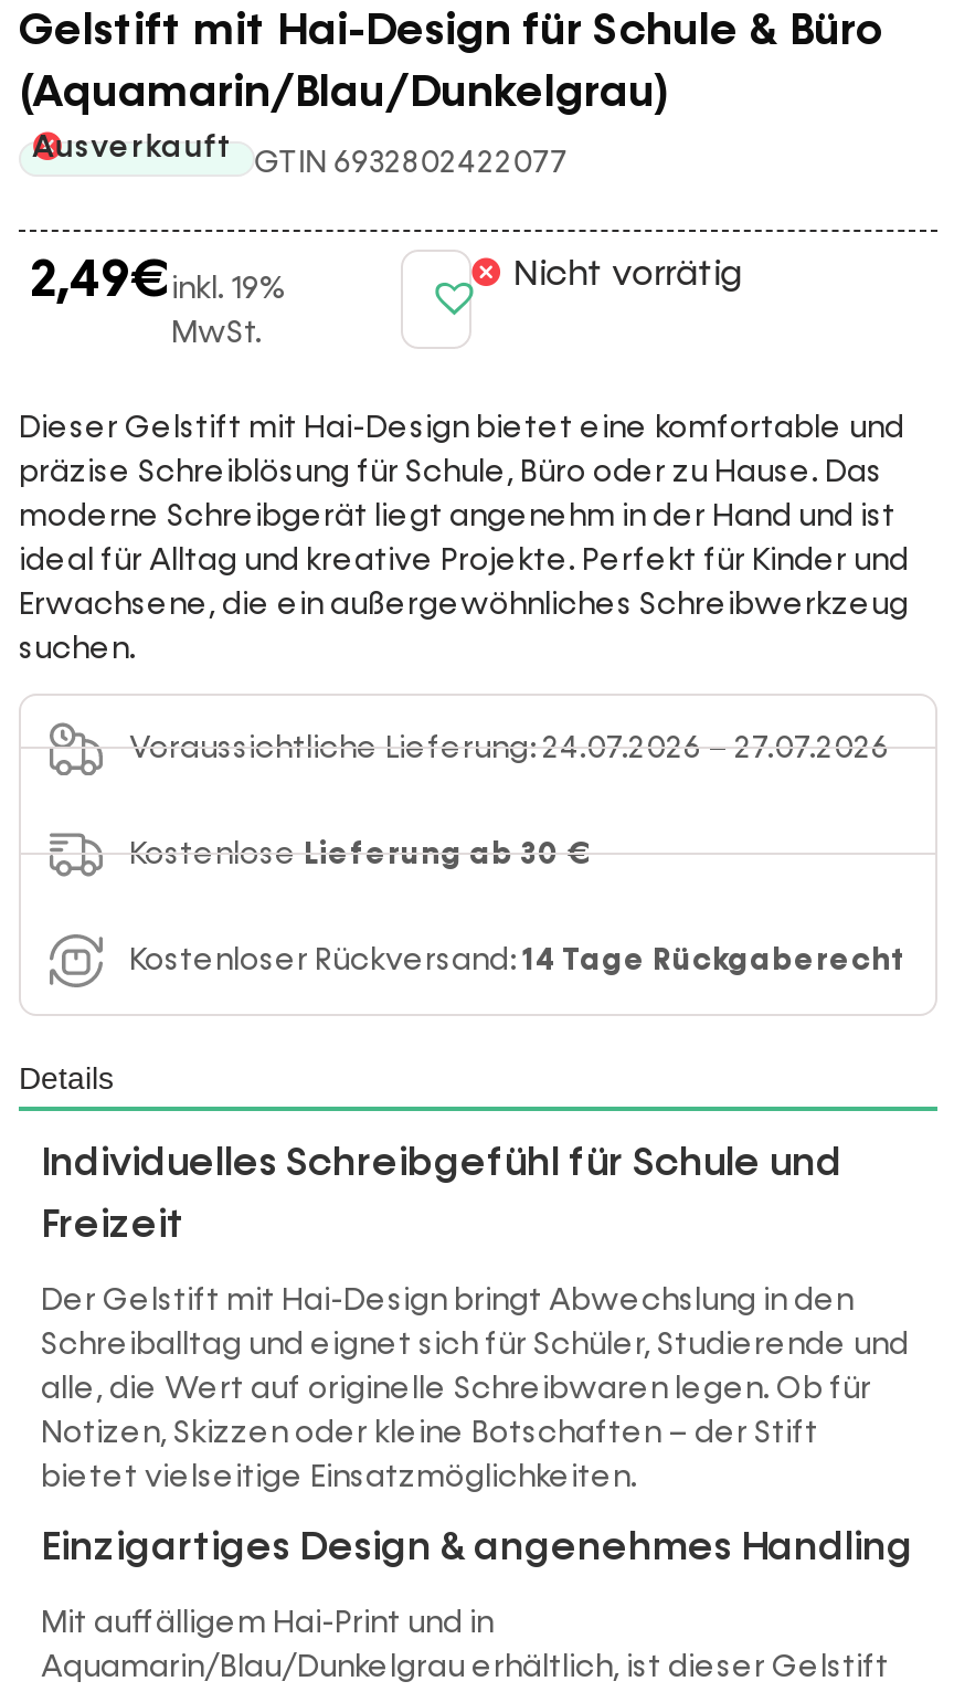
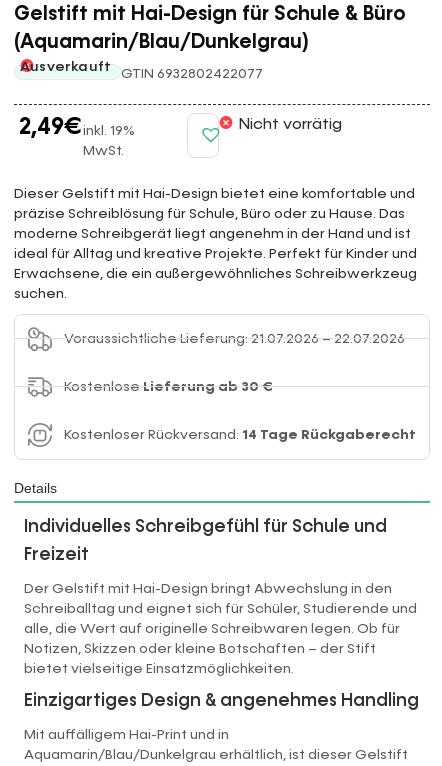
- Voraussichtliche Lieferung: 24.07.2026 – 27.07.2026
+ Voraussichtliche Lieferung: 21.07.2026 – 22.07.2026
